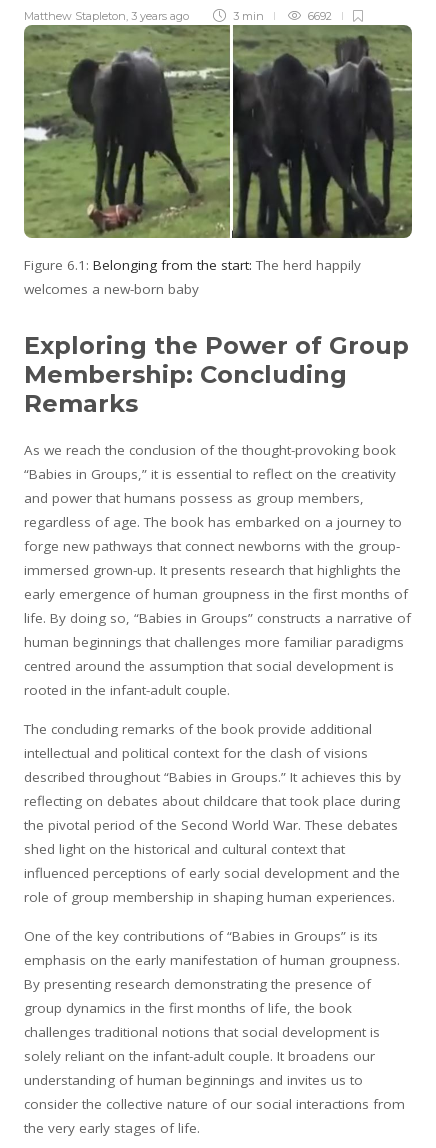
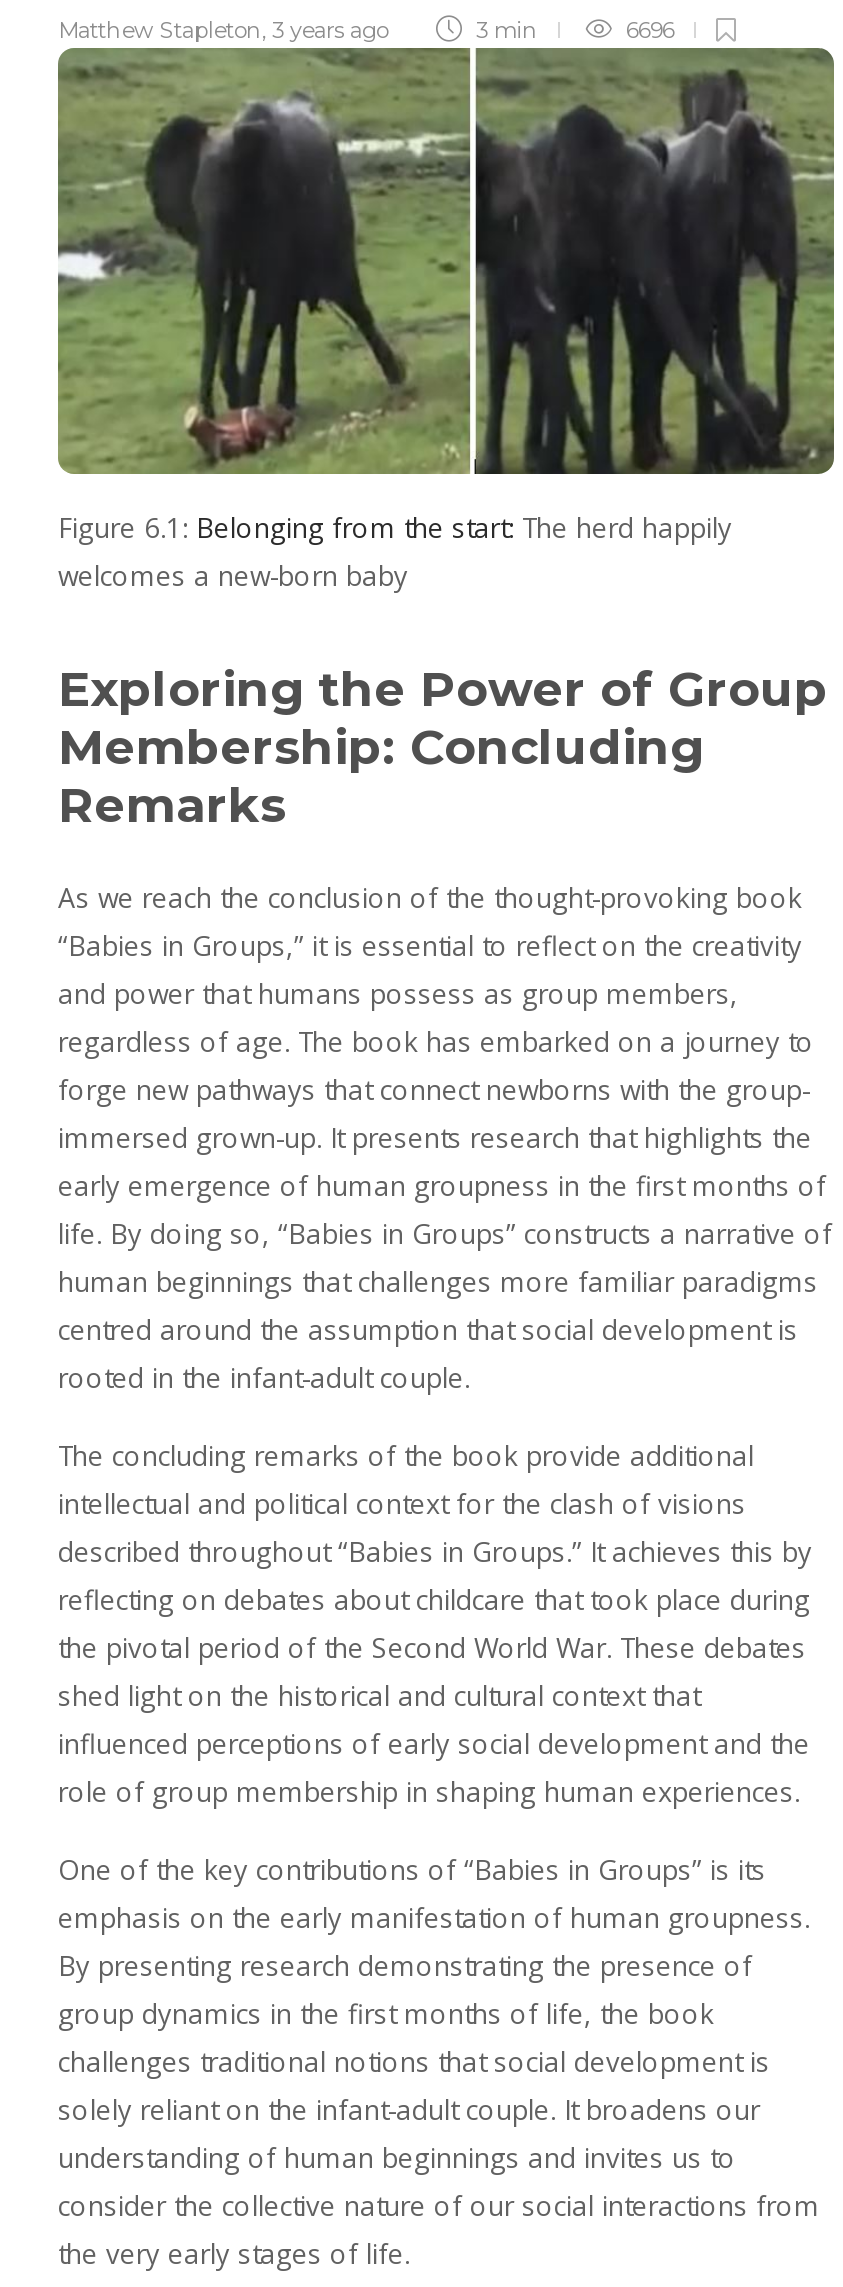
- 6692
+ 6696
